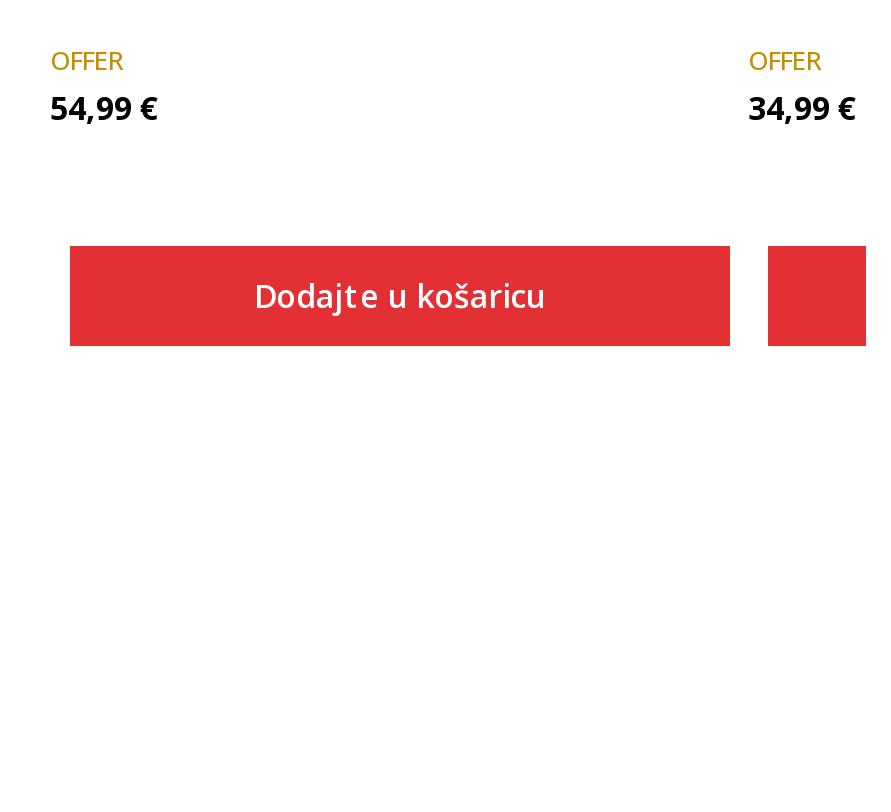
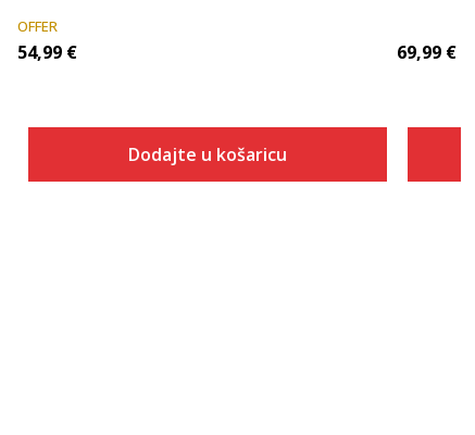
- OFFER
- 34,99 €
+ 69,99 €
